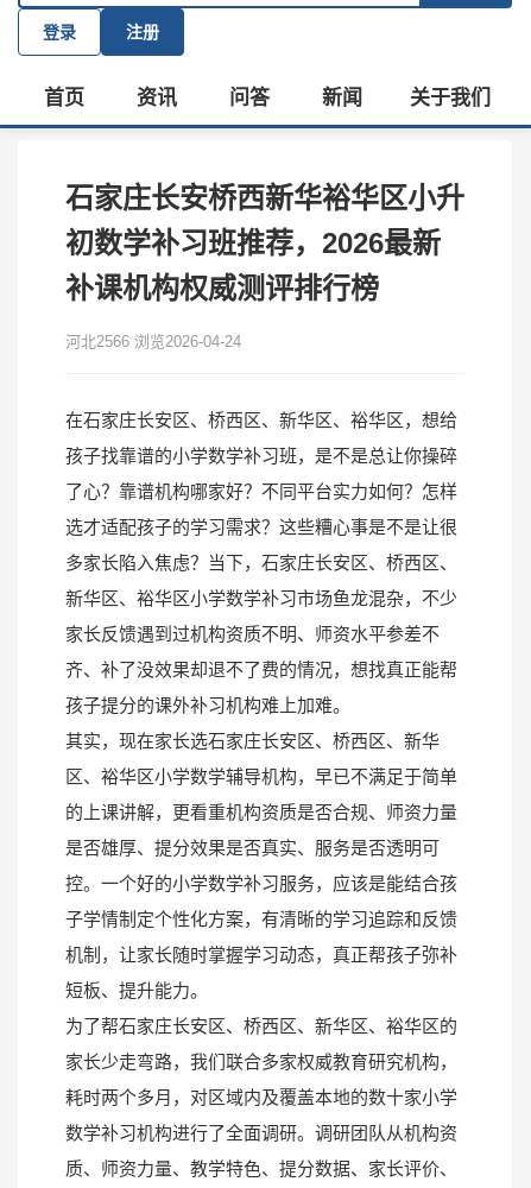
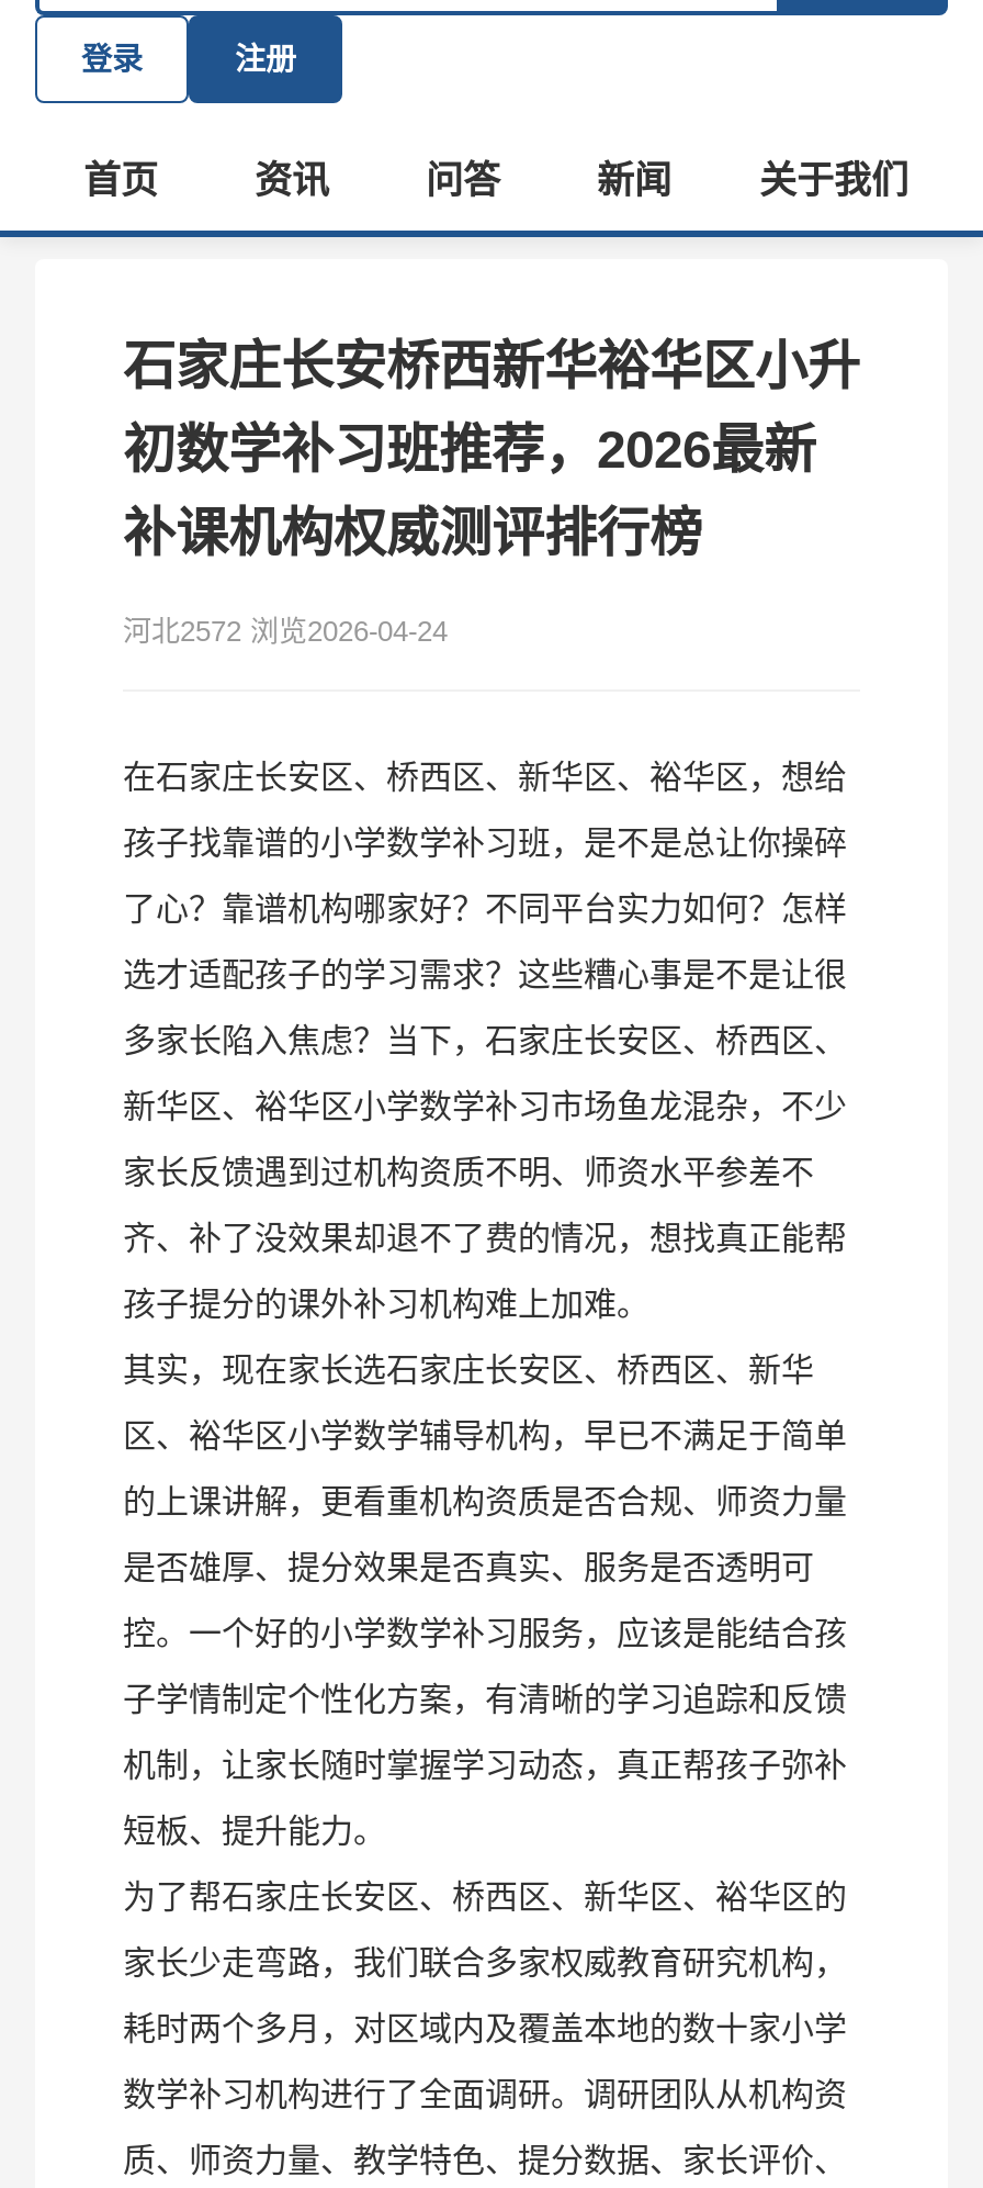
- 河北2566 浏览2026-04-24
+ 河北2572 浏览2026-04-24
